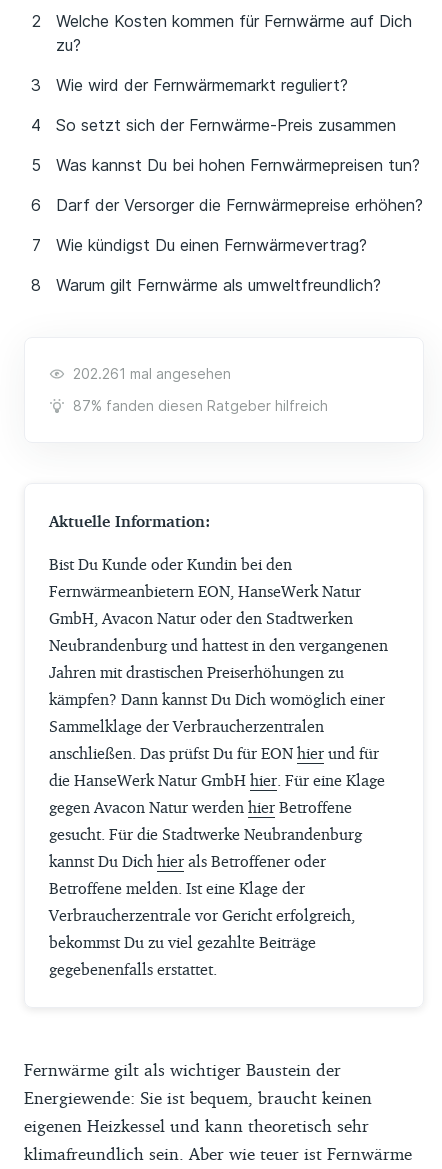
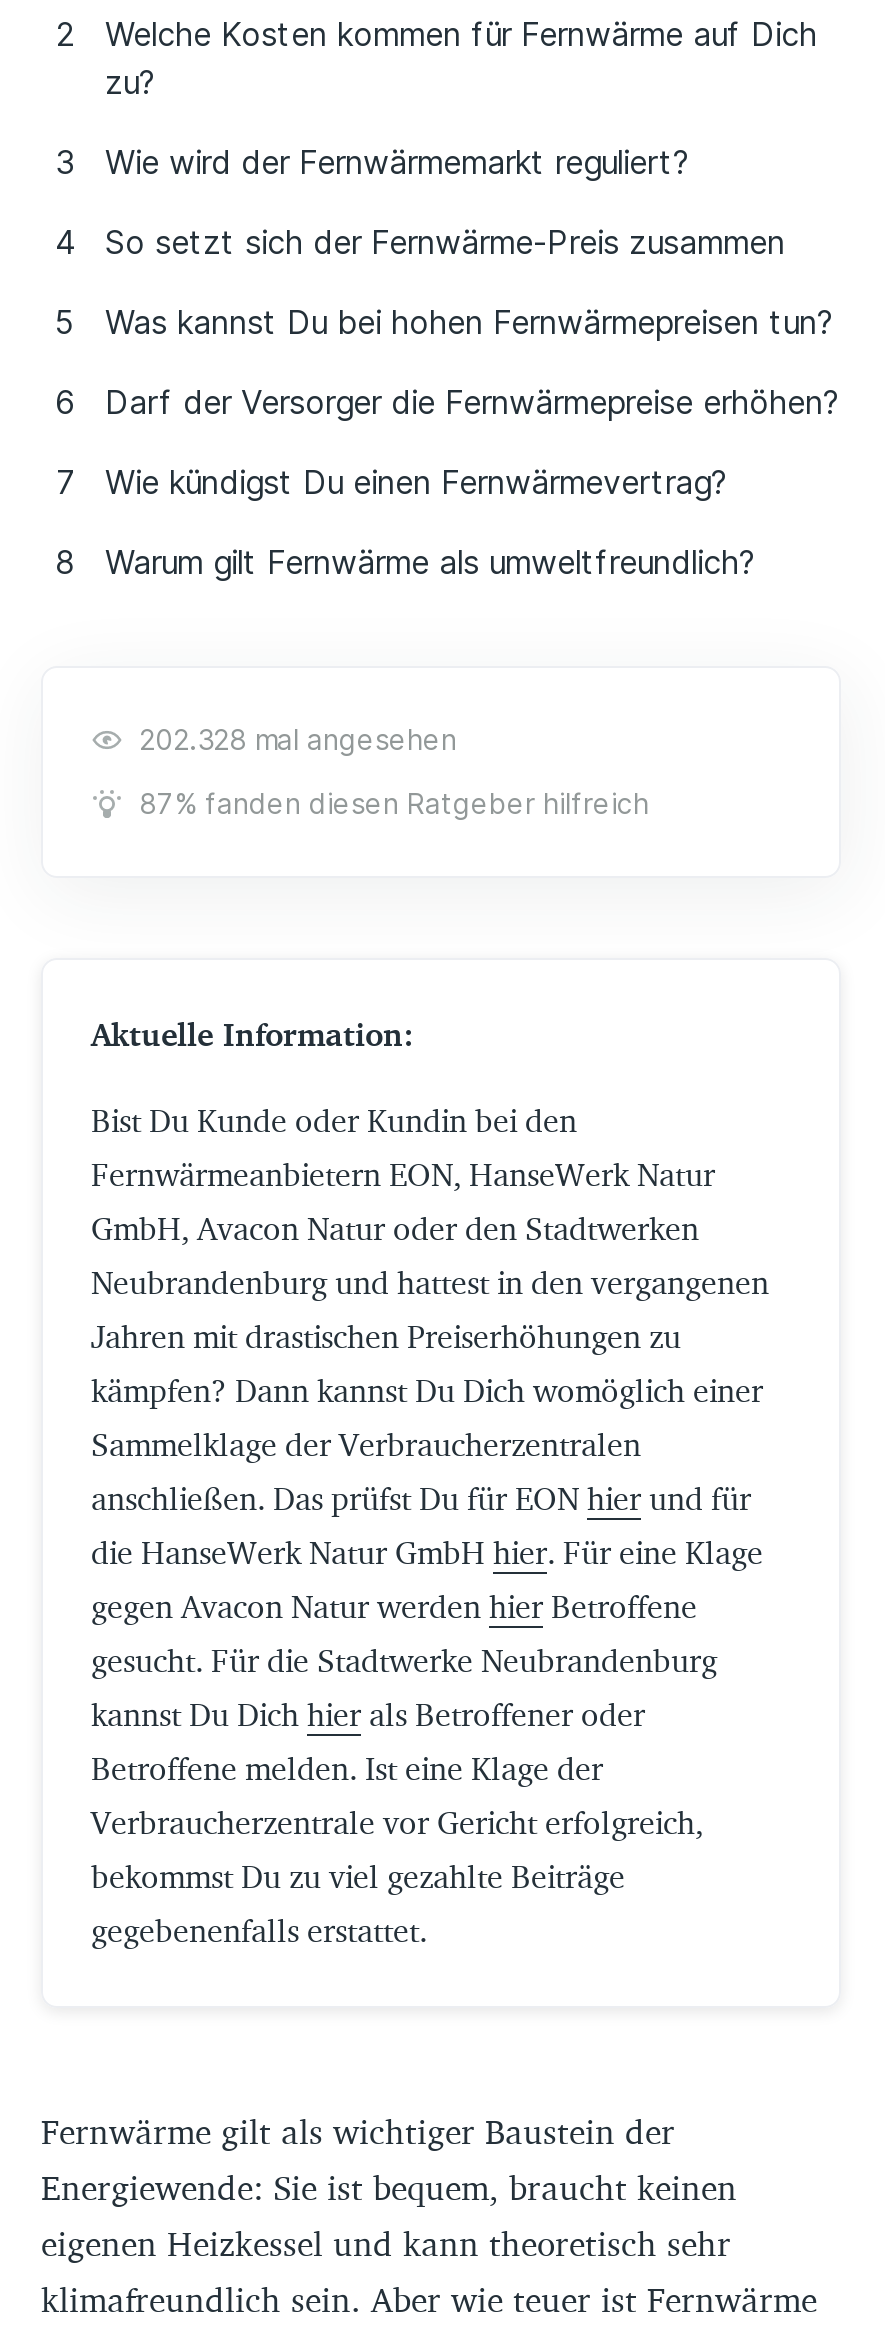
- 202.261 mal angesehen
+ 202.328 mal angesehen
